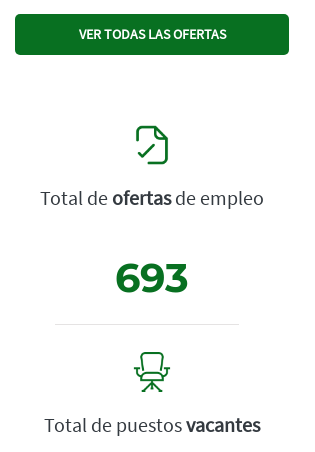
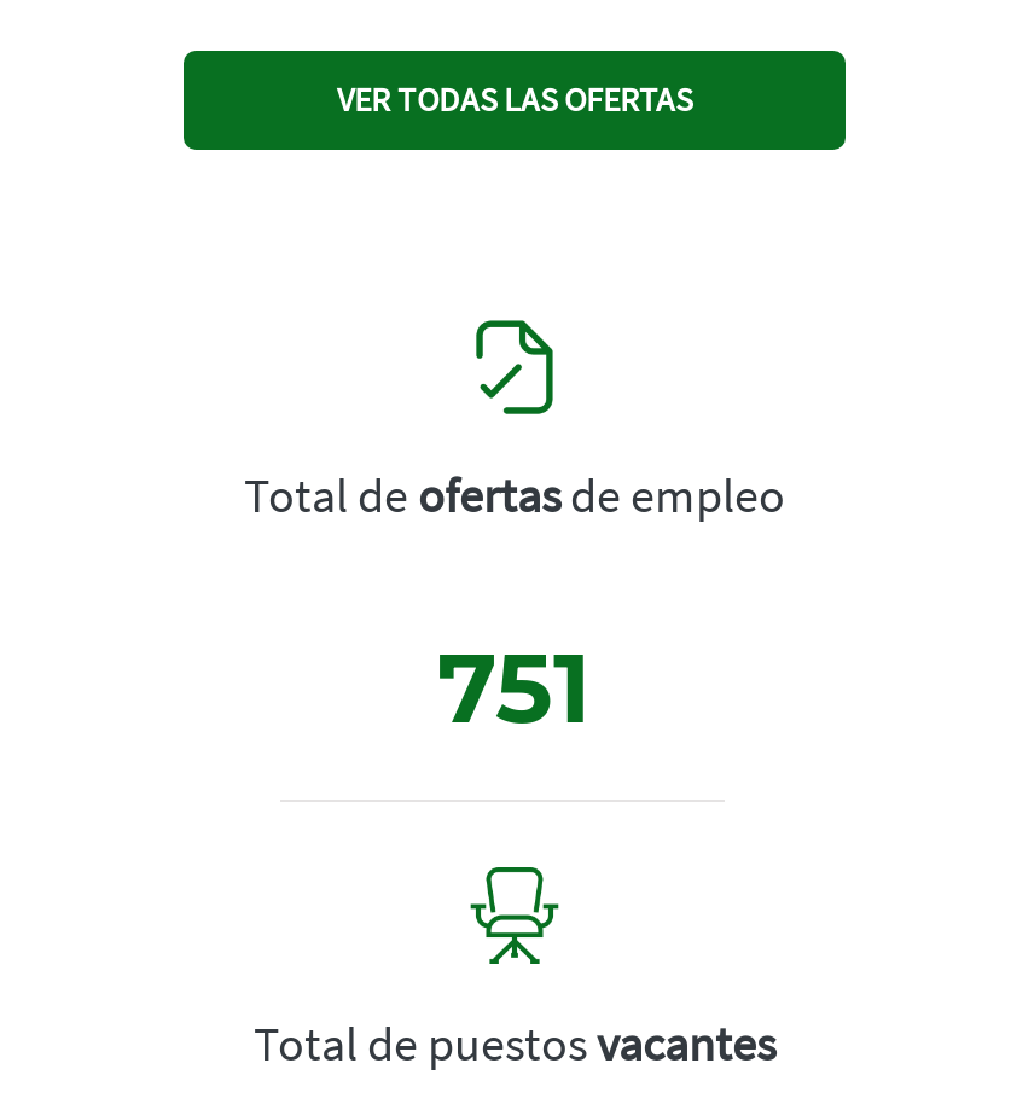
- 693
+ 751
